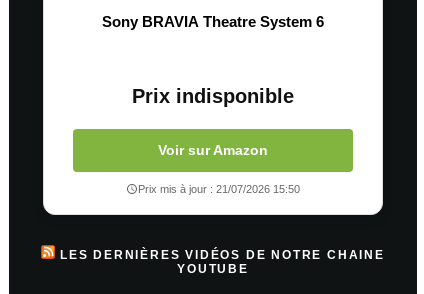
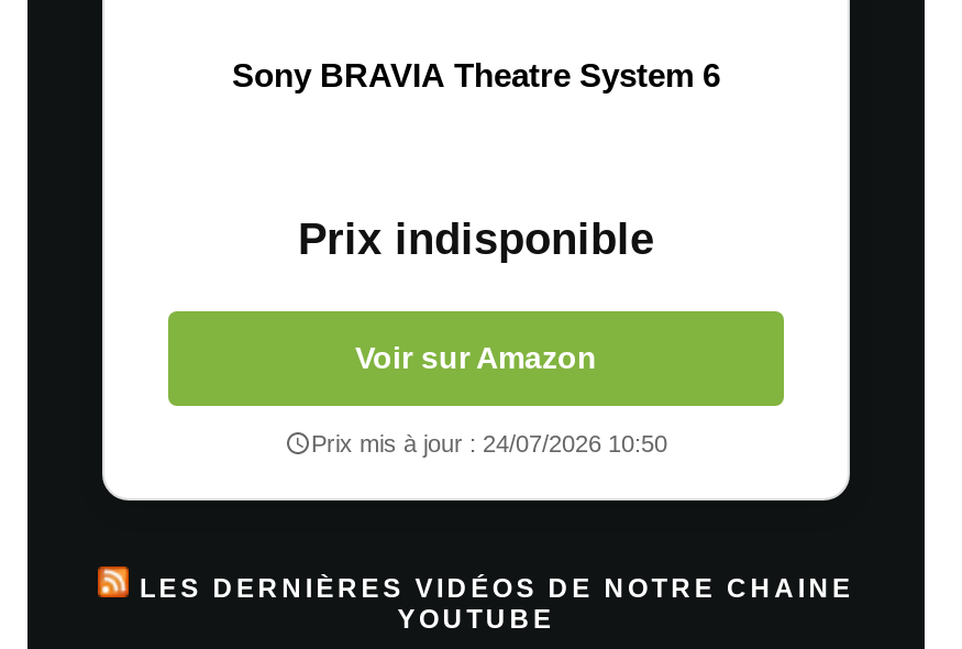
- Prix mis à jour : 21/07/2026 15:50
+ Prix mis à jour : 24/07/2026 10:50
